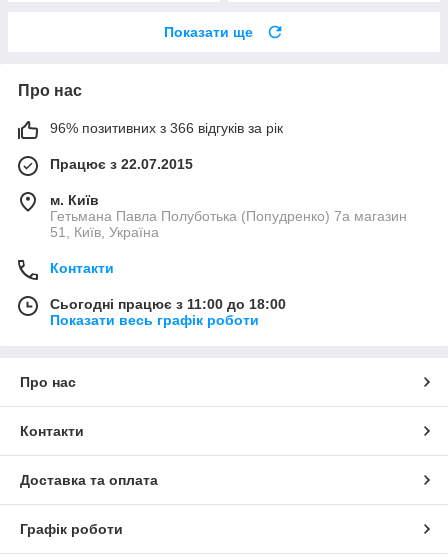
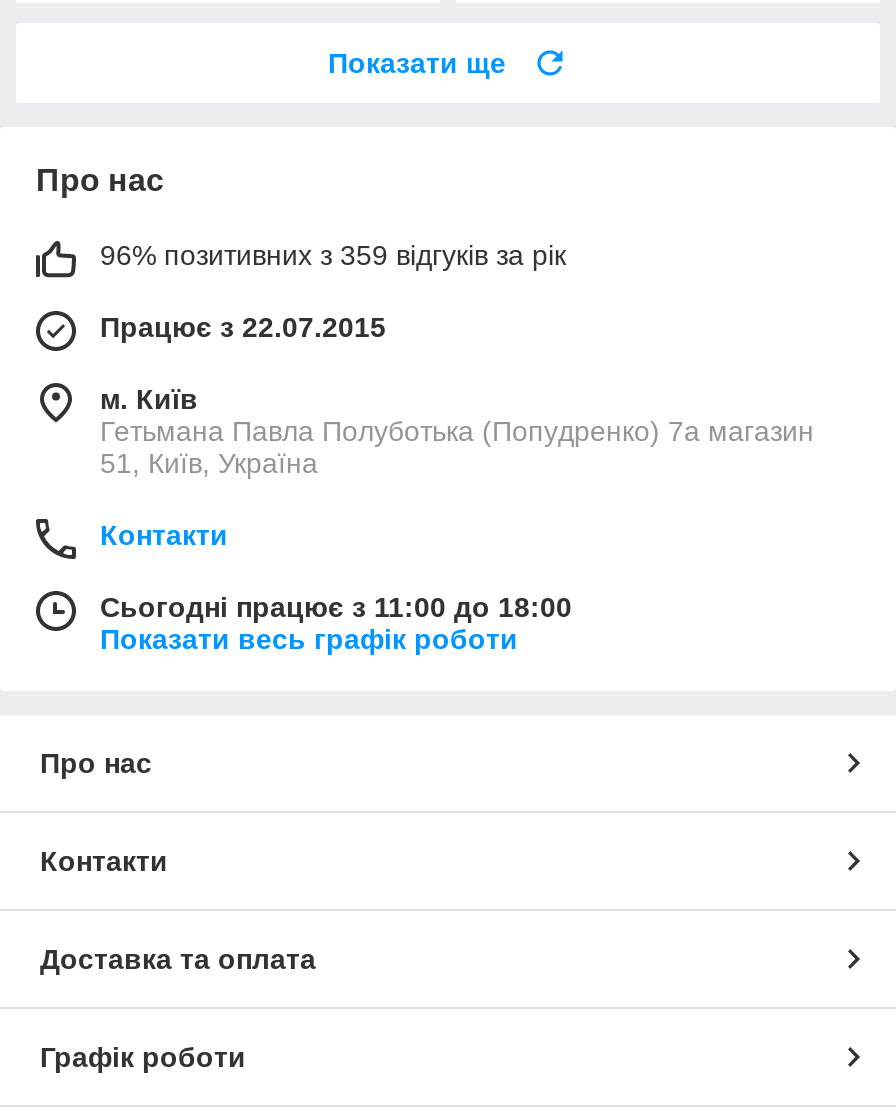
- 96% позитивних з 366 відгуків за рік
+ 96% позитивних з 359 відгуків за рік
